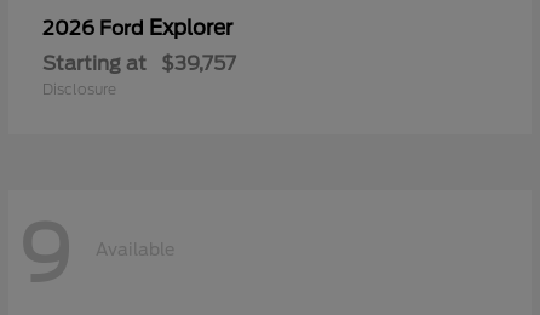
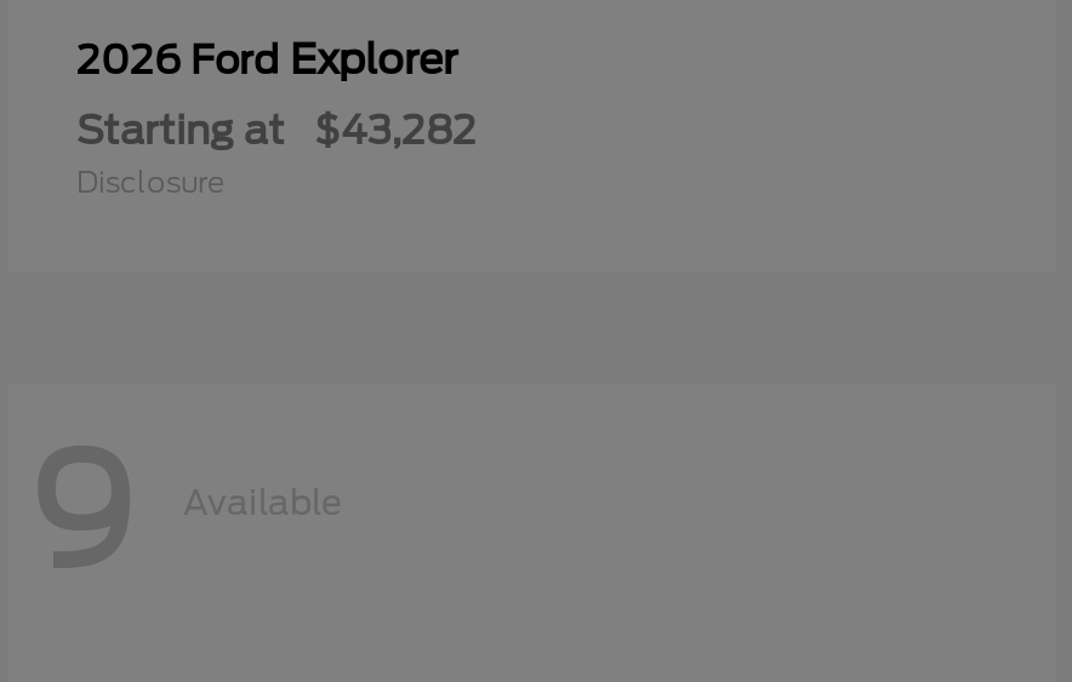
- Starting at $39,757
+ Starting at $43,282
